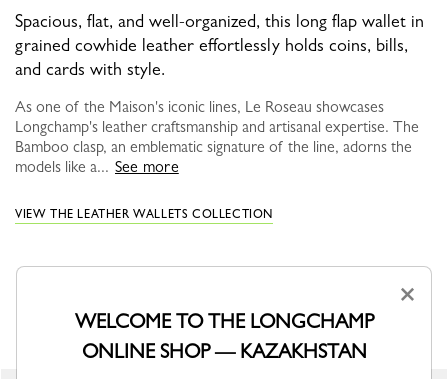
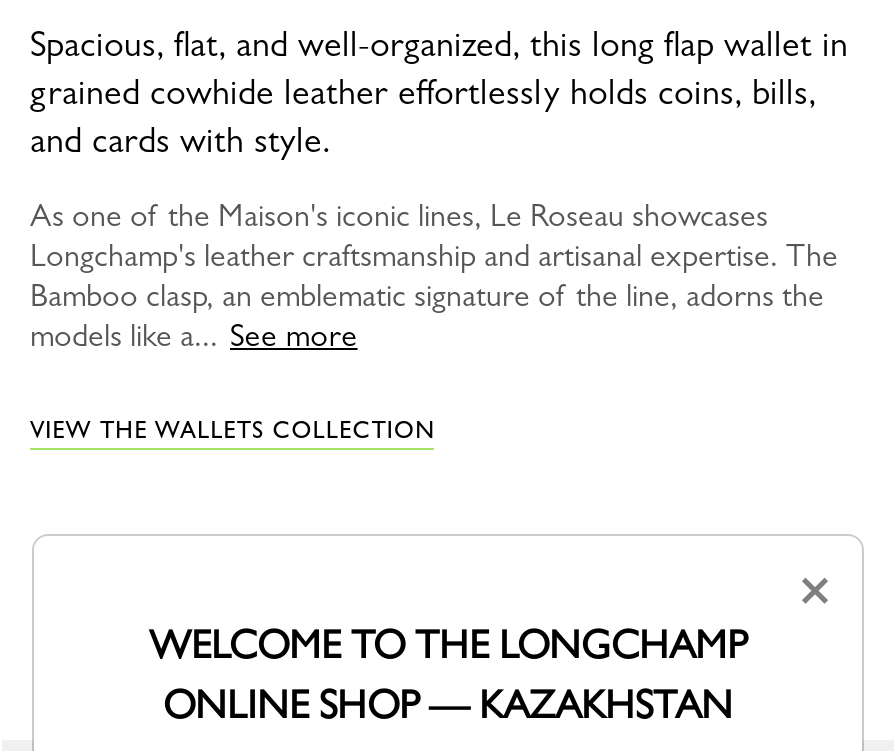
- VIEW THE LEATHER WALLETS COLLECTION
+ VIEW THE WALLETS COLLECTION
